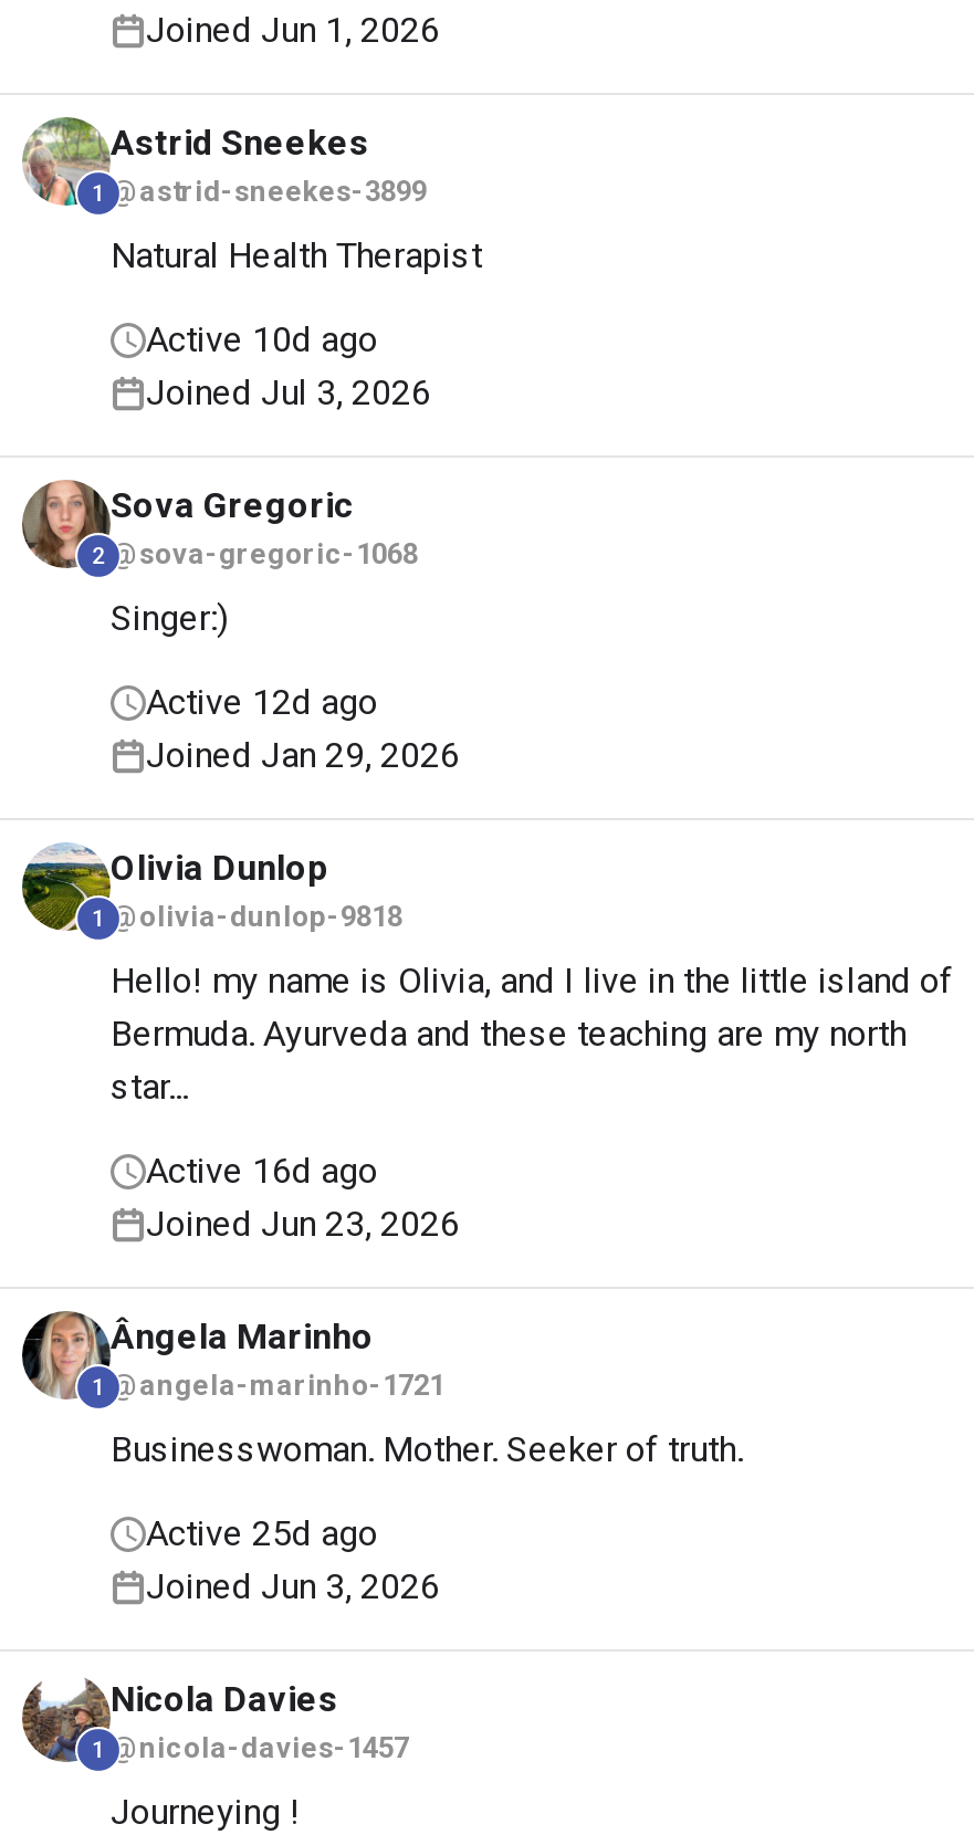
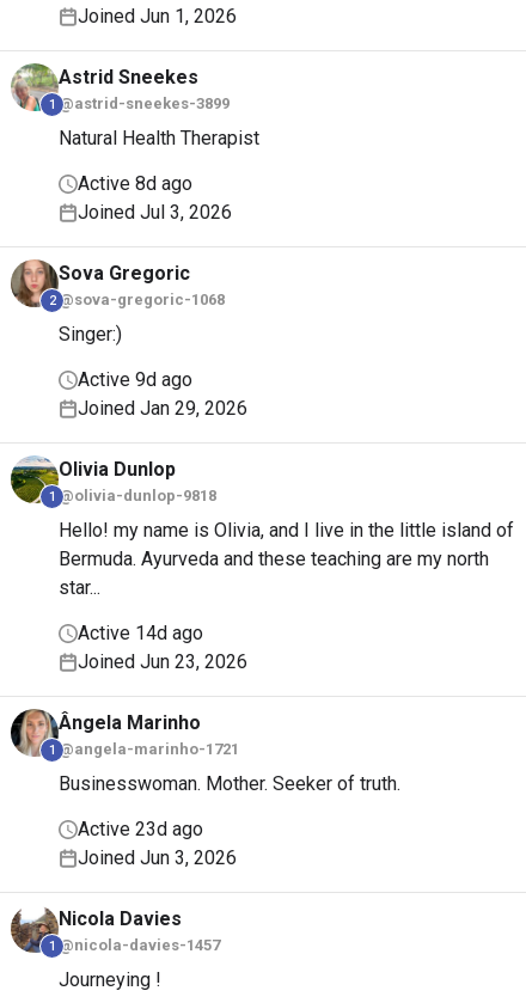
- Active 10d ago
+ Active 8d ago

- Active 12d ago
+ Active 9d ago

- Active 16d ago
+ Active 14d ago

- Active 25d ago
+ Active 23d ago
